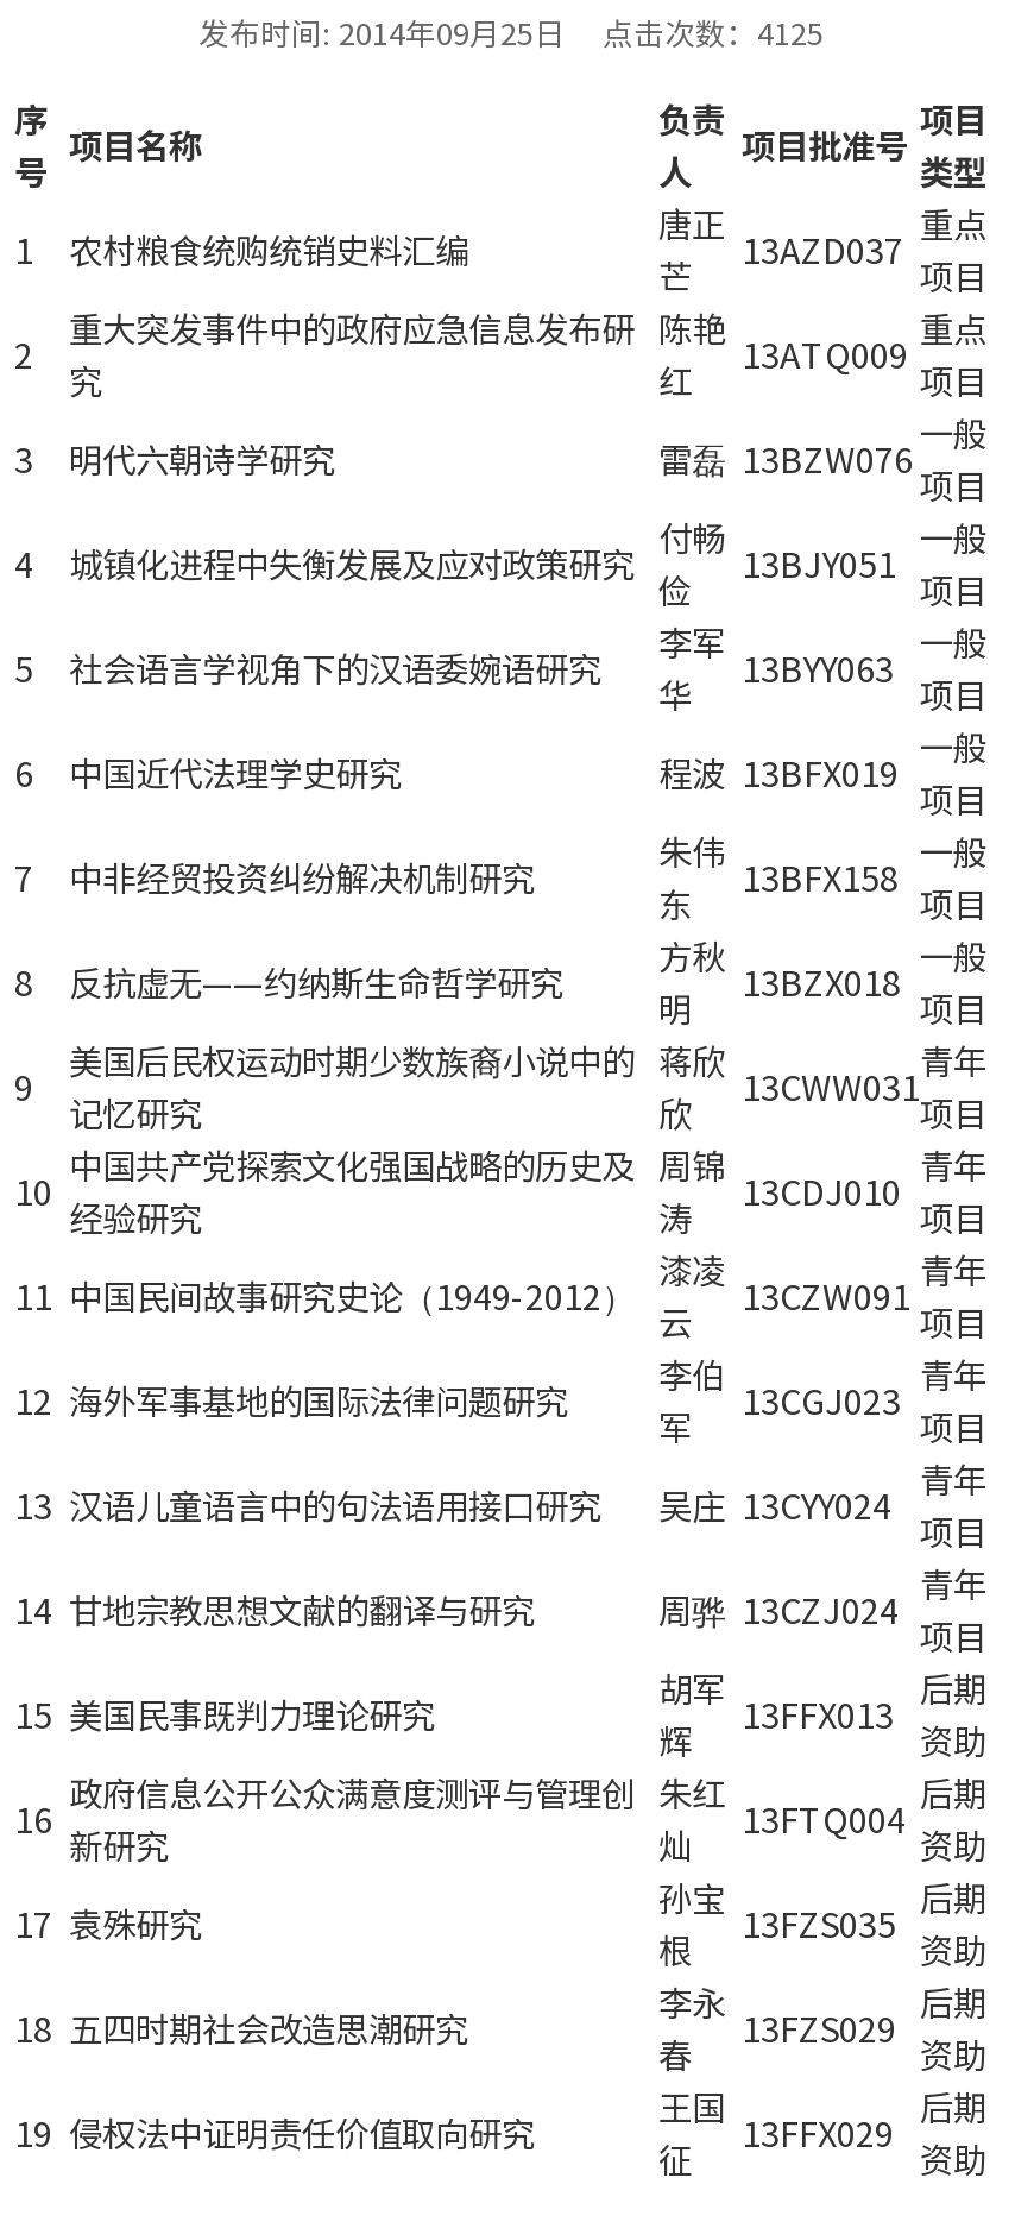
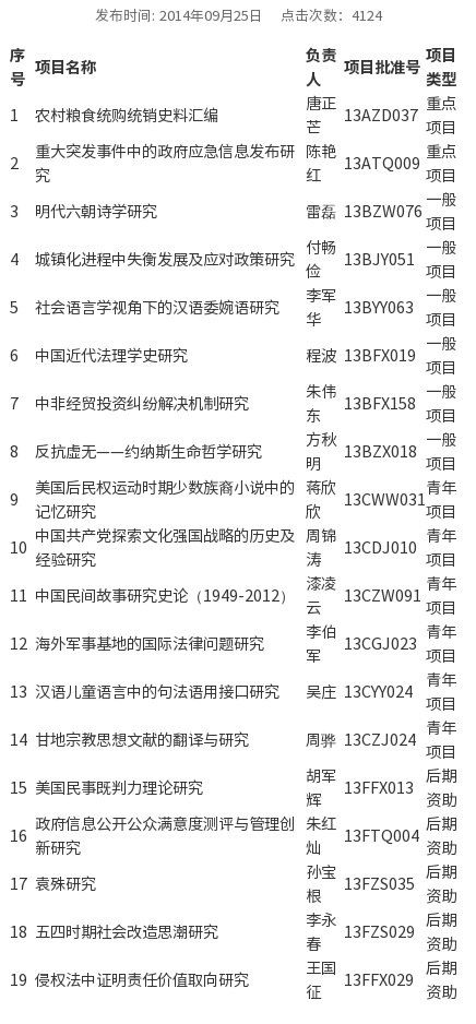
- 发布时间: 2014年09月25日 点击次数：4125
+ 发布时间: 2014年09月25日 点击次数：4124
